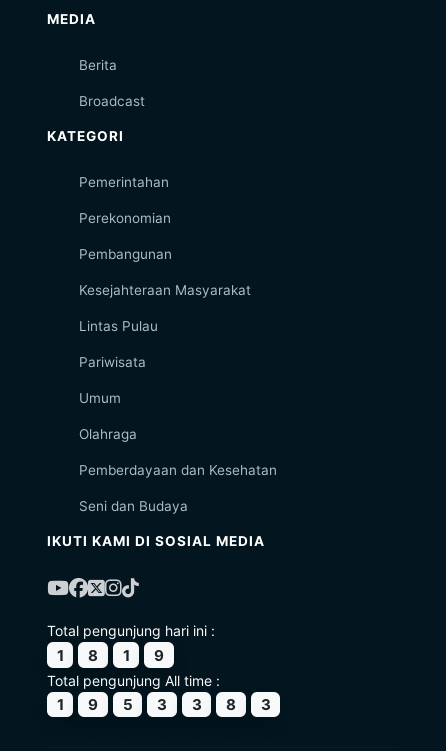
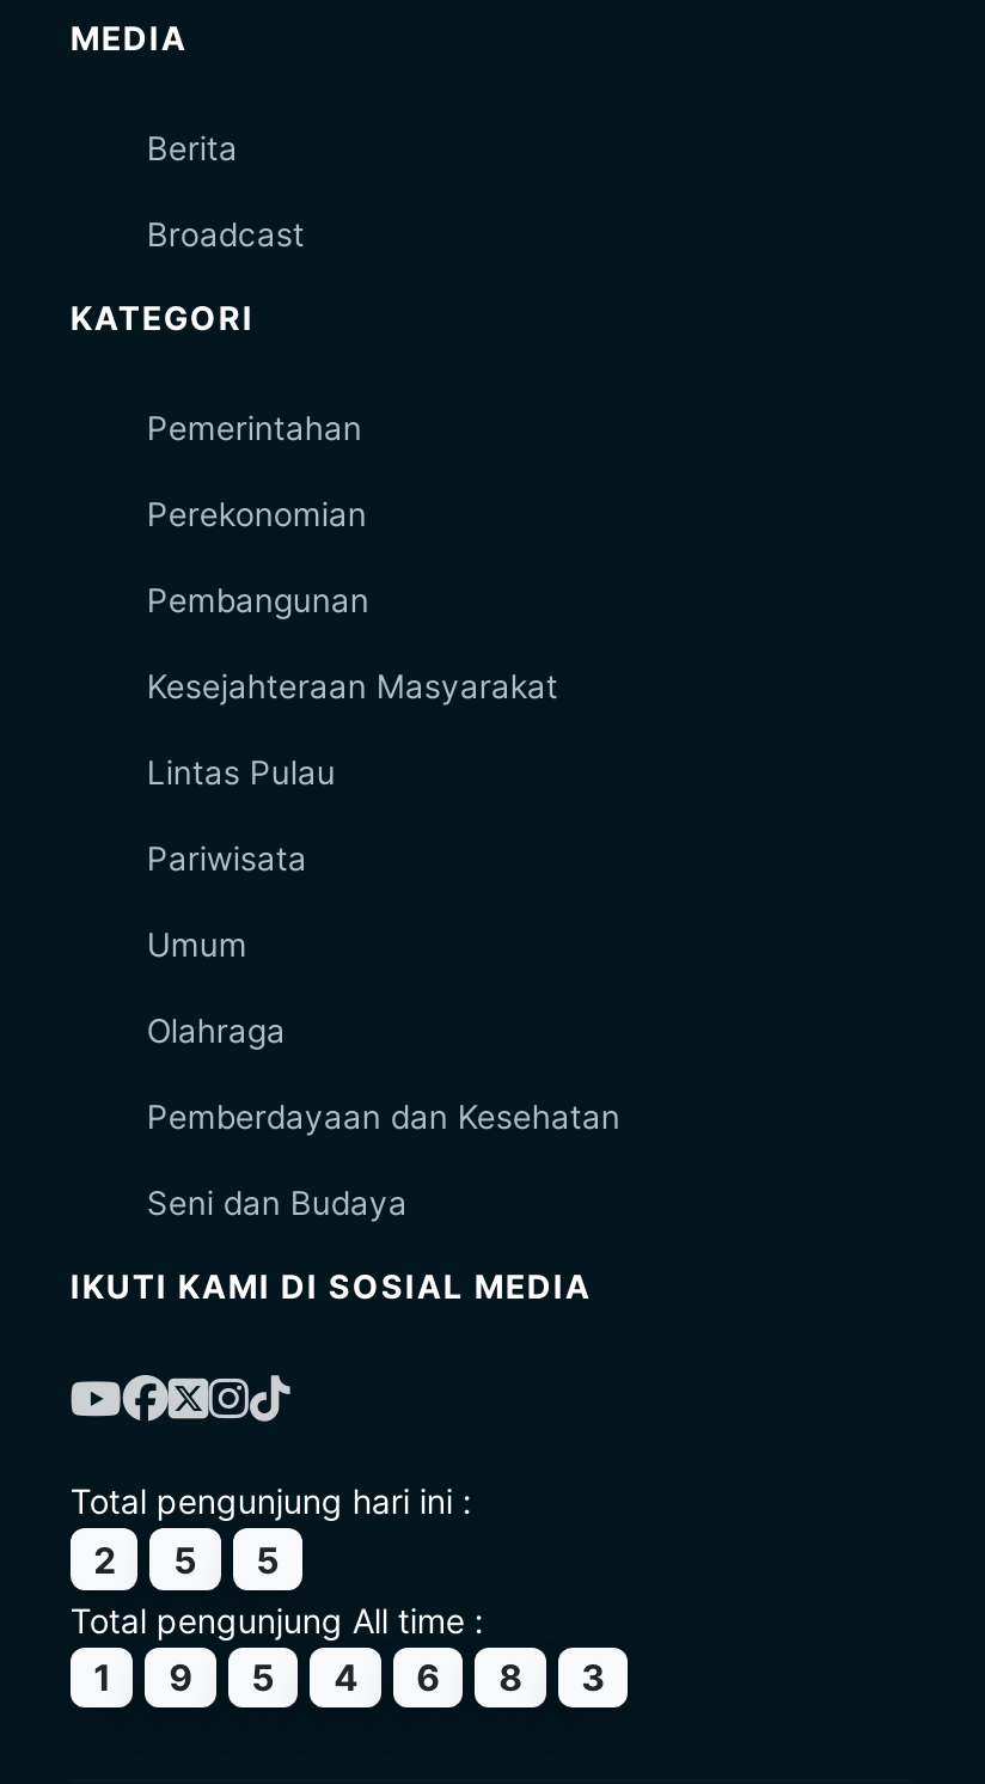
- 1
- 8
- 1
- 9
+ 2
+ 5
+ 5

- 3
+ 4

- 3
+ 6
